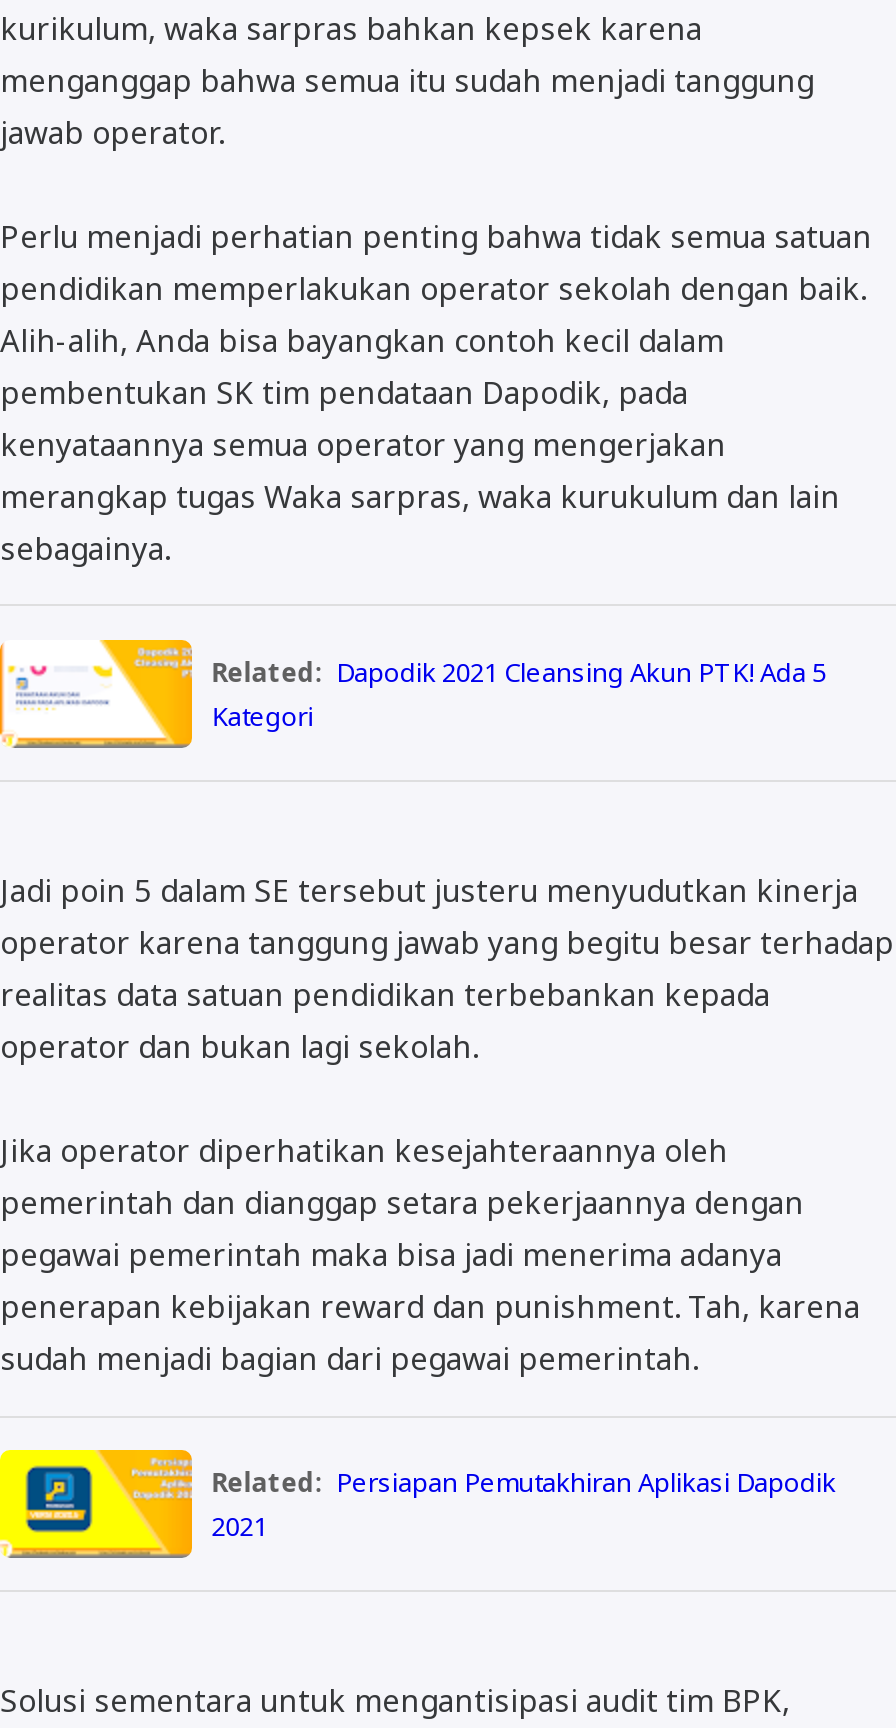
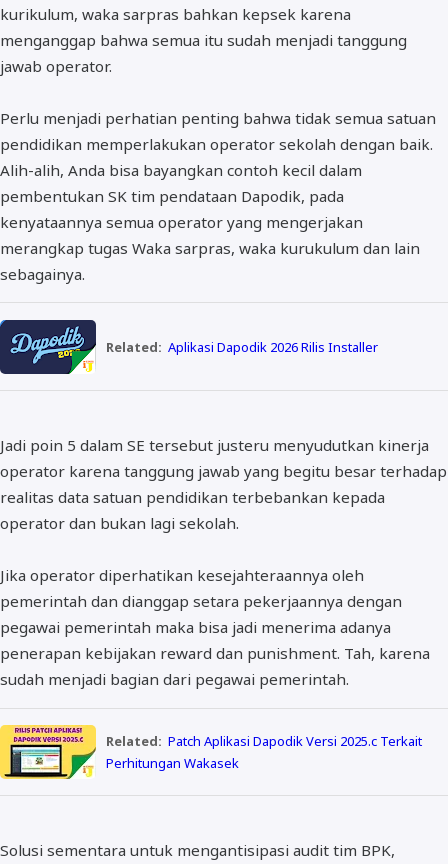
- [image]
- Related: Dapodik 2021 Cleansing Akun PTK! Ada 5
- Kategori
+ [image]
+ Related: Aplikasi Dapodik 2026 Rilis Installer

- [image]
- Related: Persiapan Pemutakhiran Aplikasi Dapodik
- 2021
+ [image]
+ Related: Patch Aplikasi Dapodik Versi 2025.c Terkait
+ Perhitungan Wakasek
